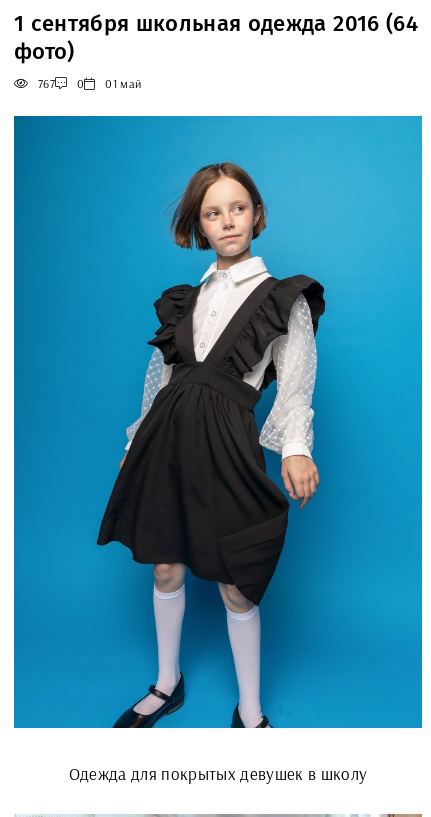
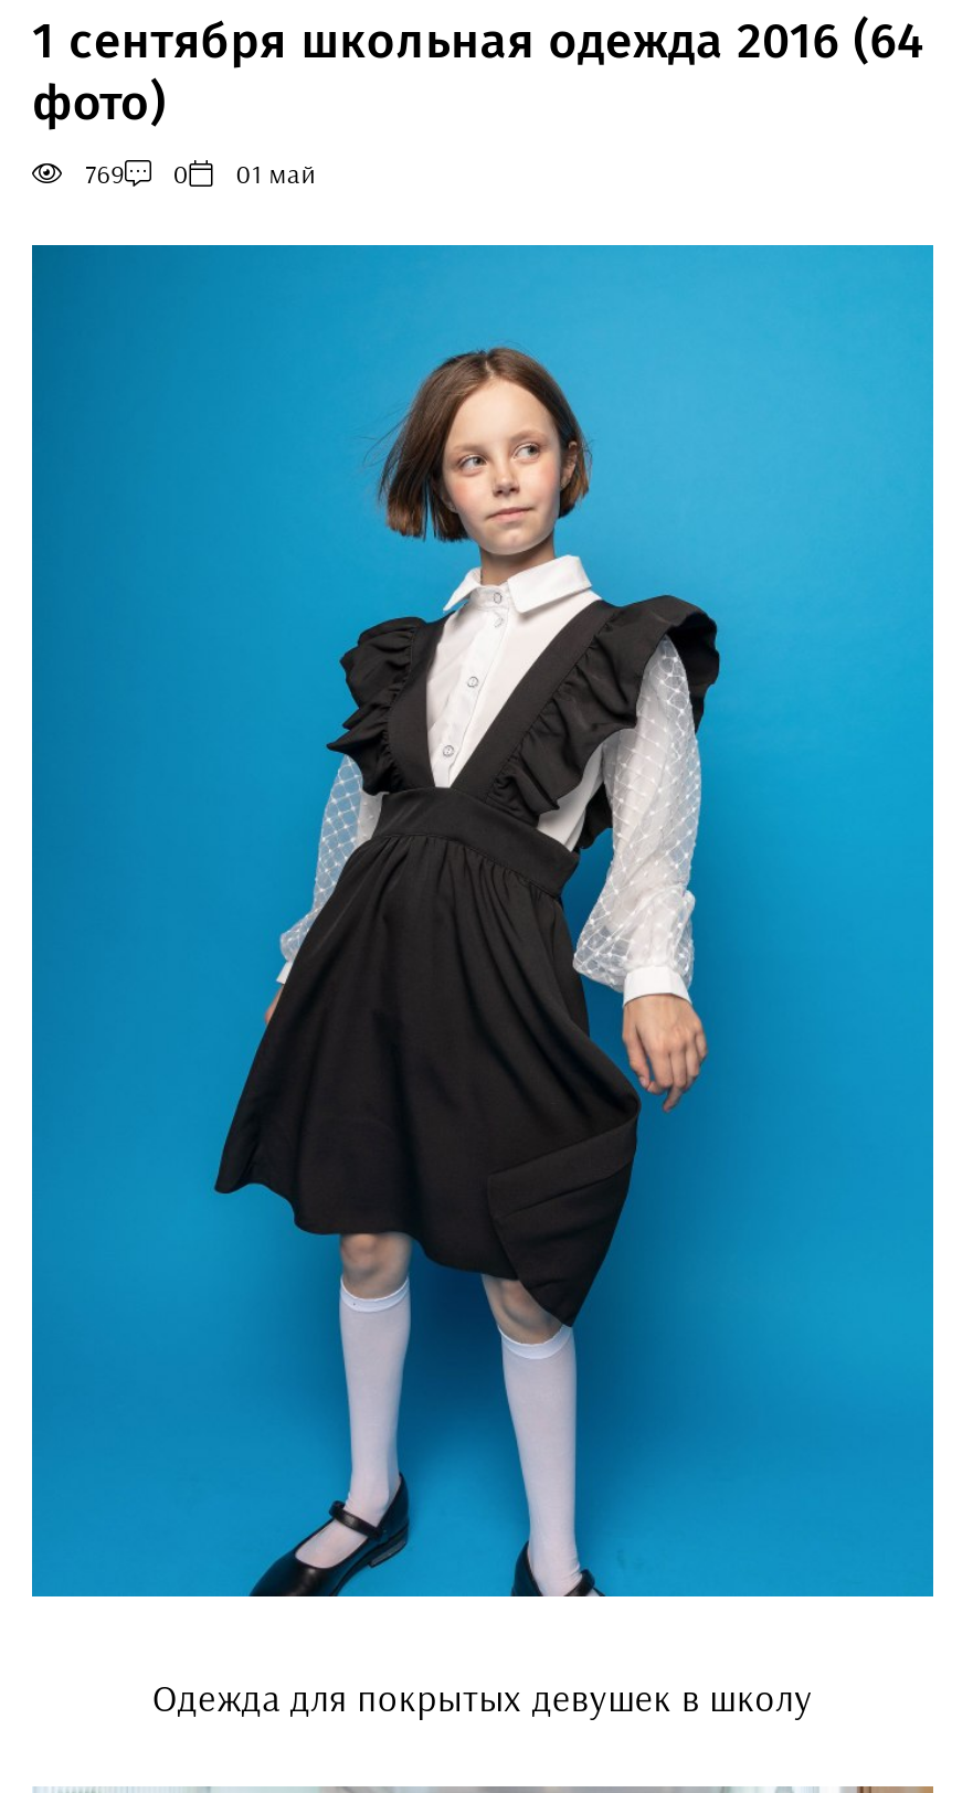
- 767 0 01 май
+ 769 0 01 май
